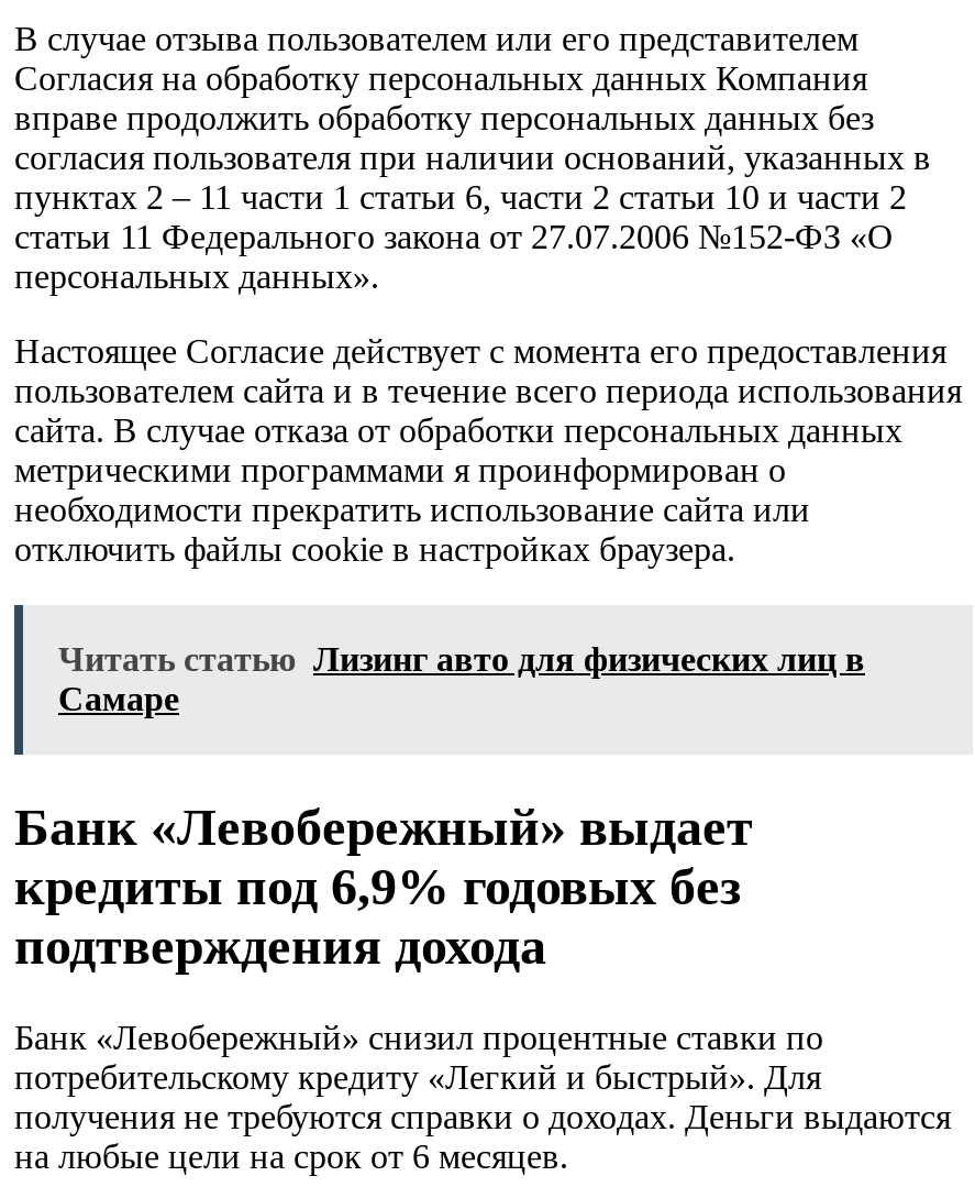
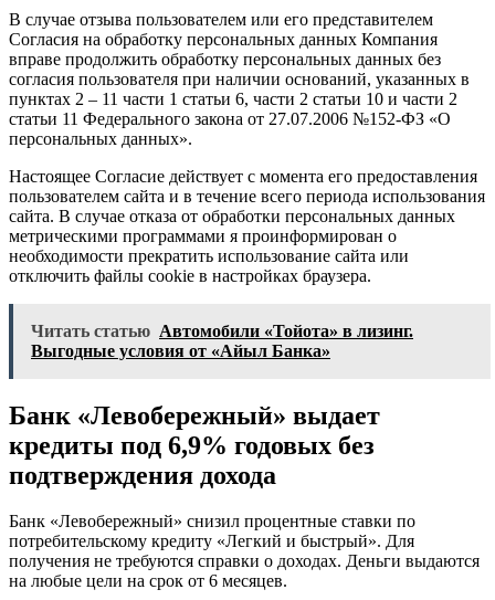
- Читать статью Лизинг авто для физических лиц в
- Самаре
+ Читать статью Автомобили «Тойота» в лизинг.
+ Выгодные условия от «Айыл Банка»
